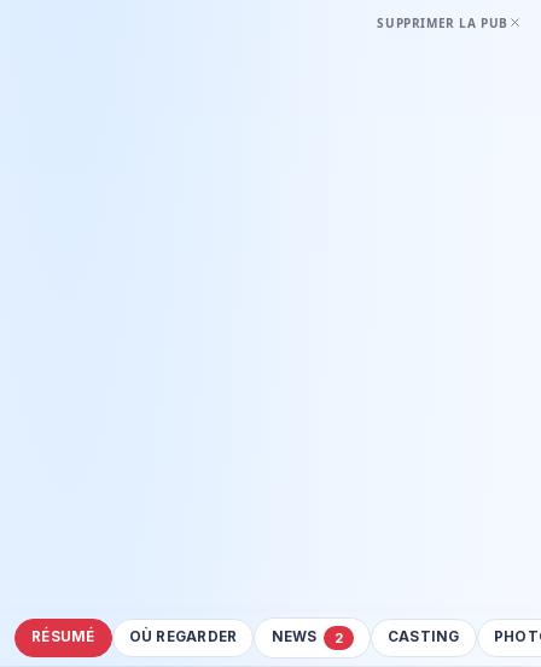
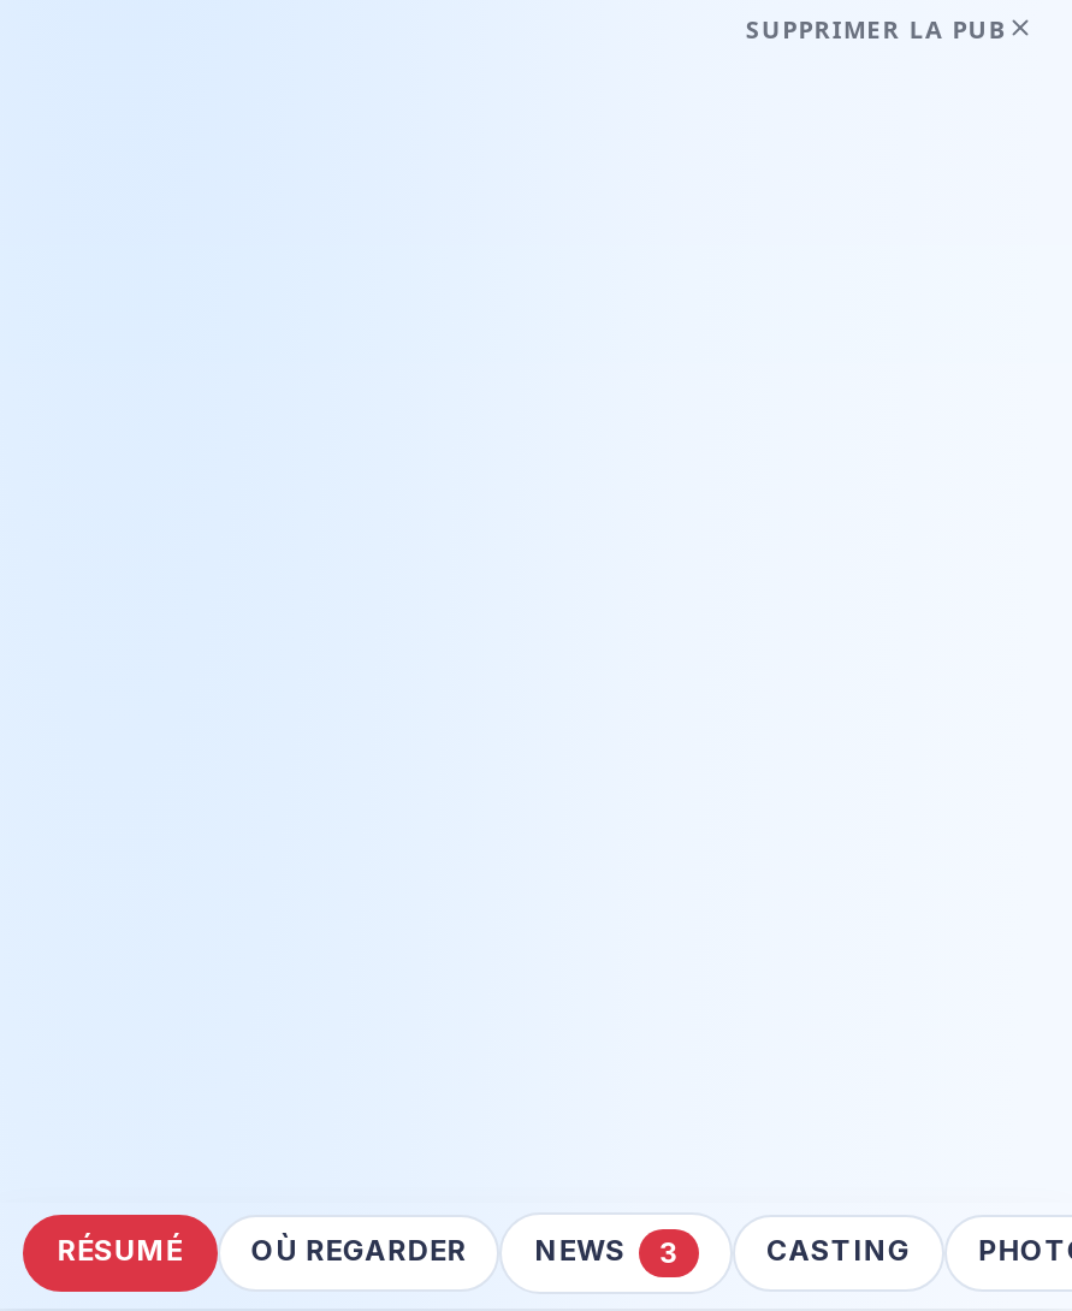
- NEWS 2
+ NEWS 3
